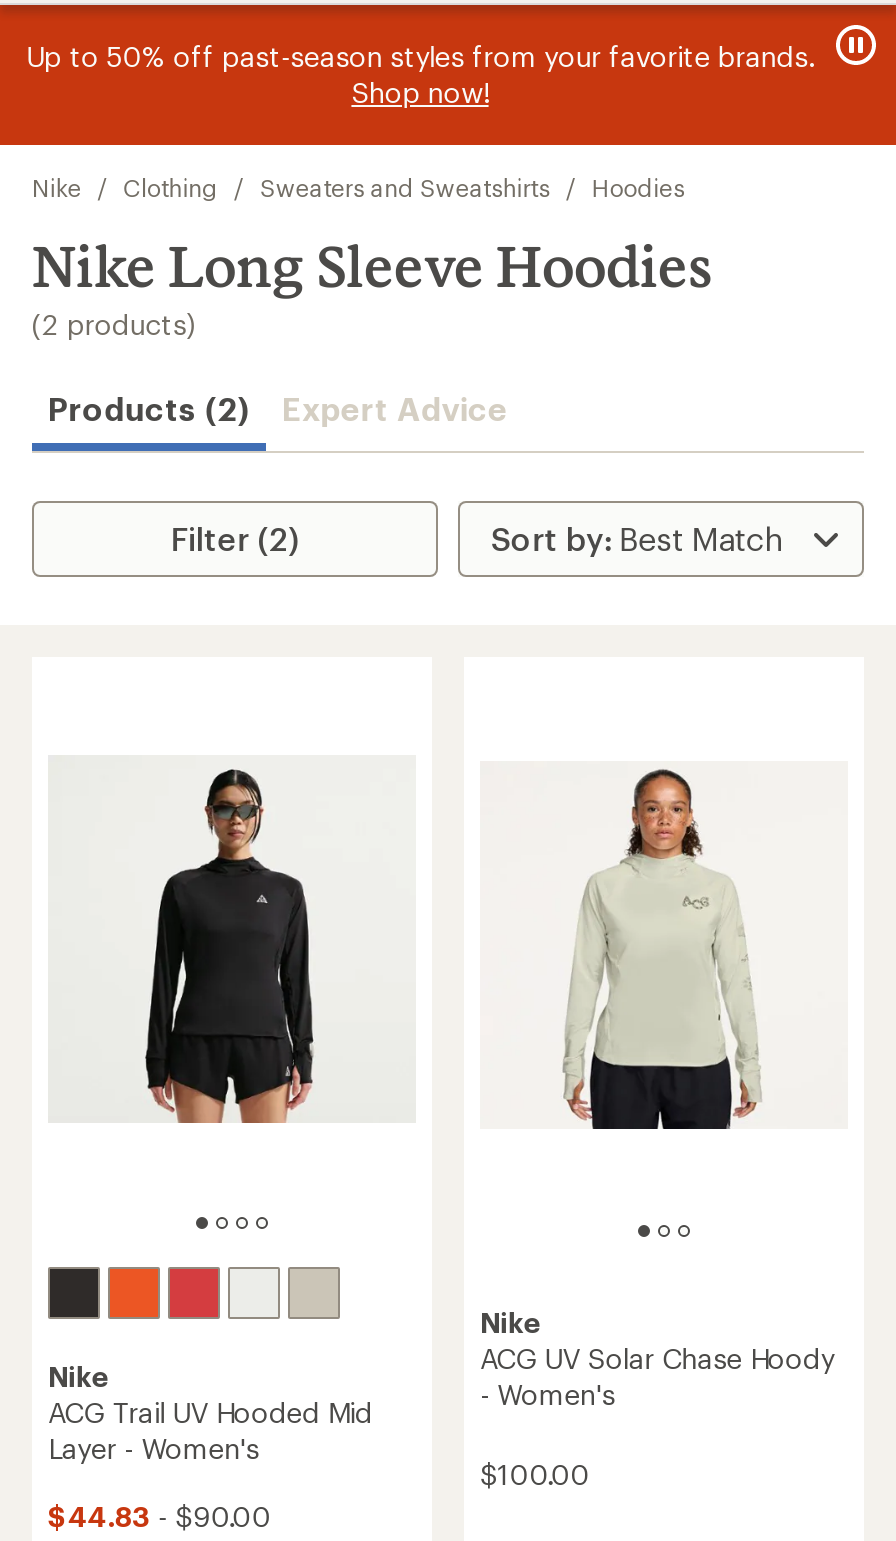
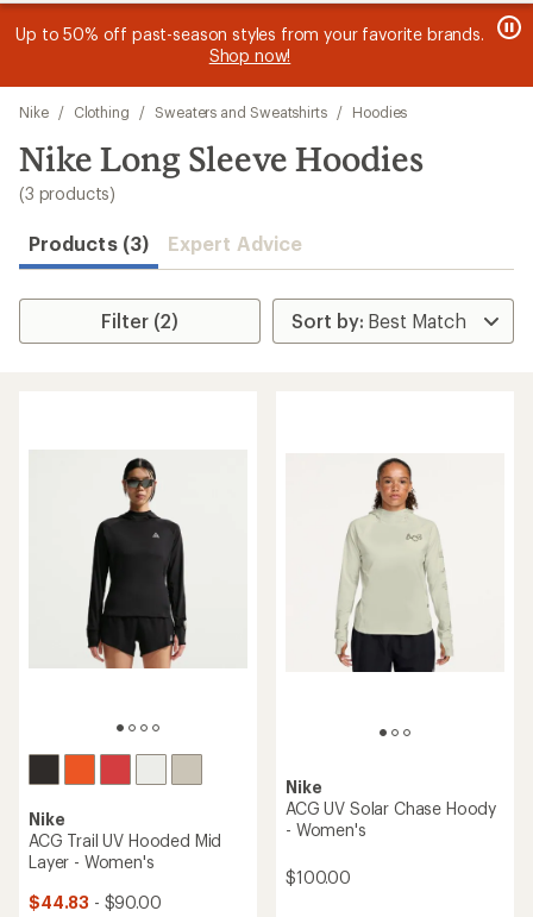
- (2 products)
+ (3 products)

- Products (2) Expert Advice
+ Products (3) Expert Advice
